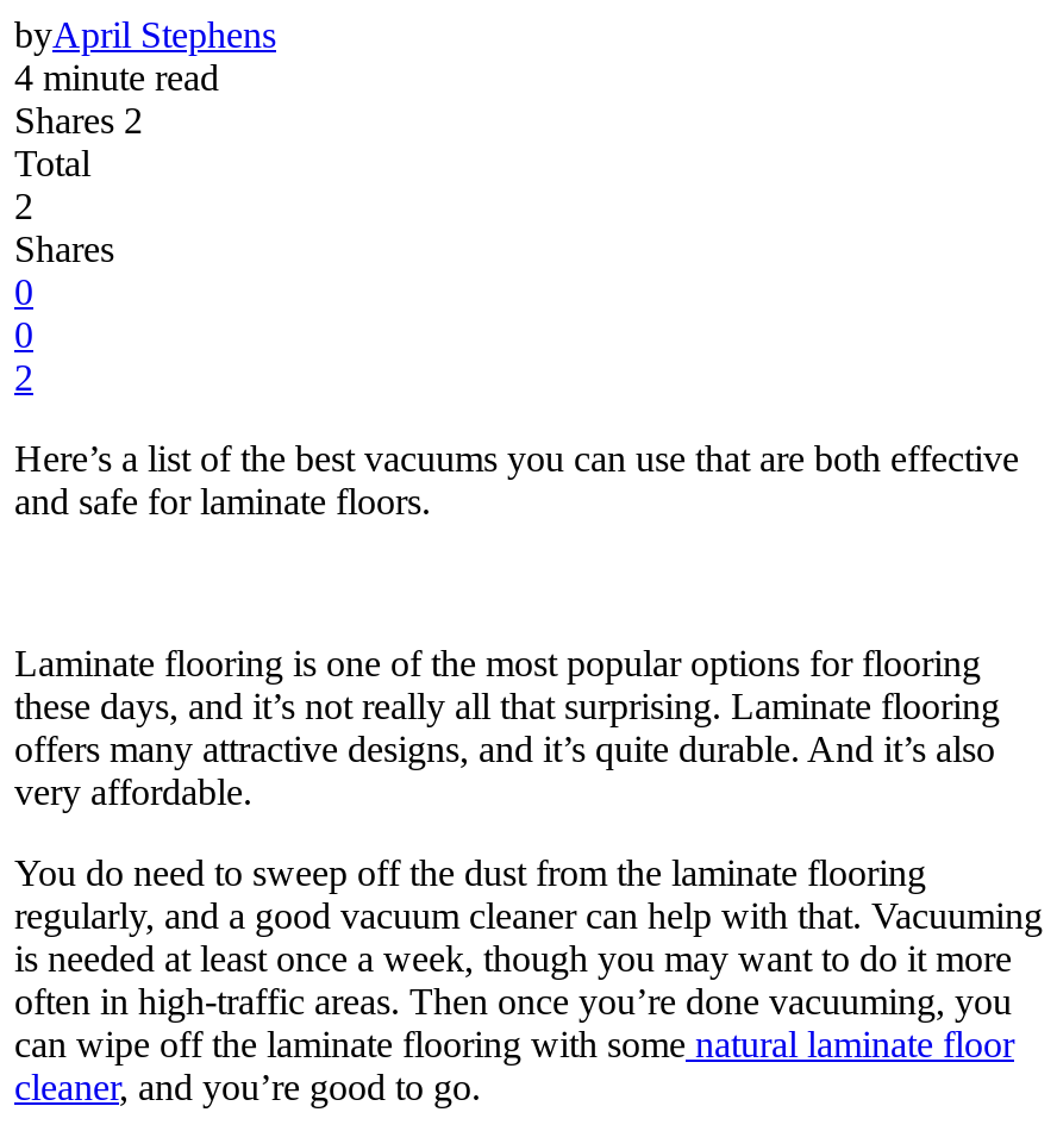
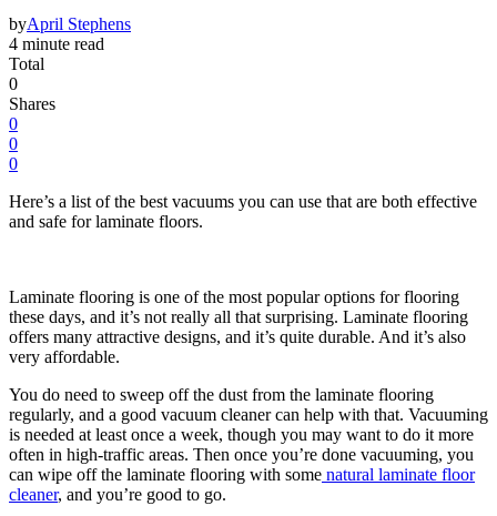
- Shares 2

- 2
+ 0

- 2
+ 0
